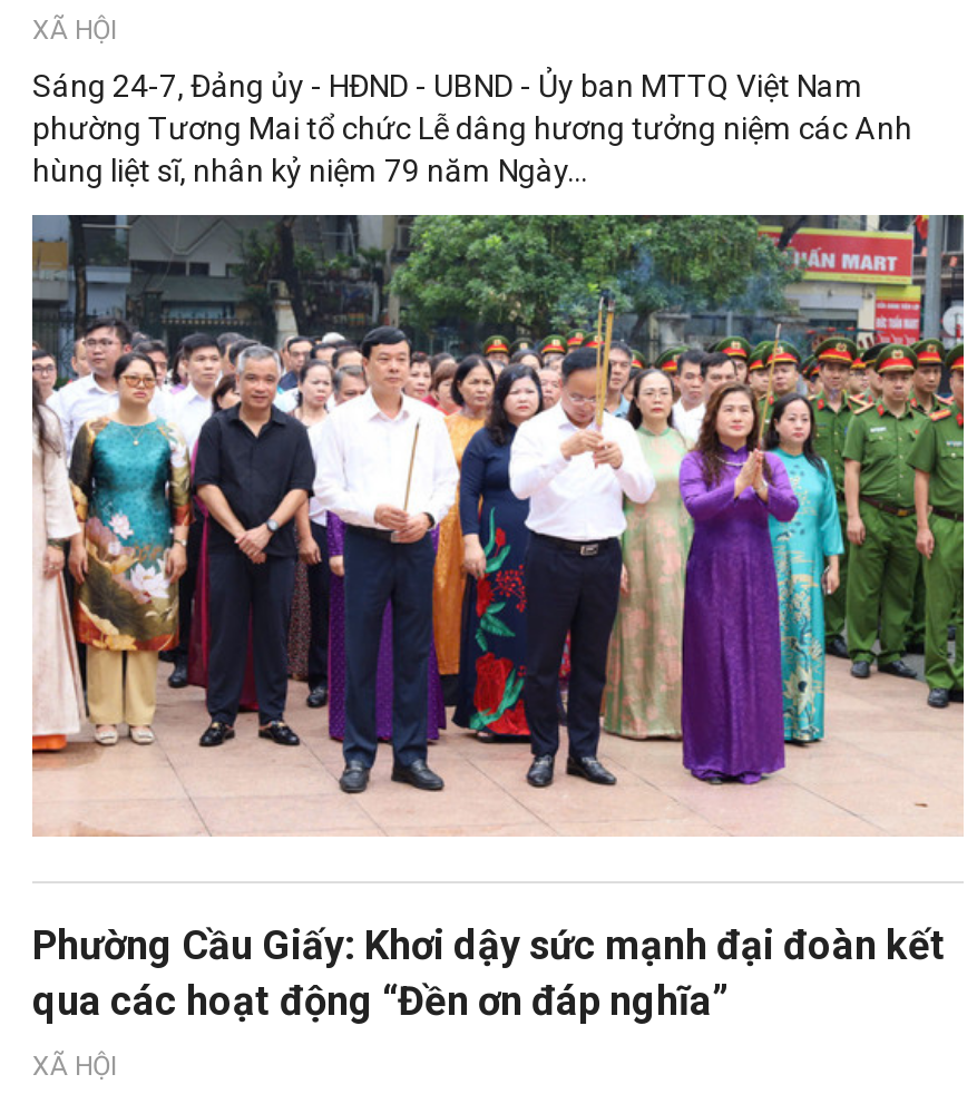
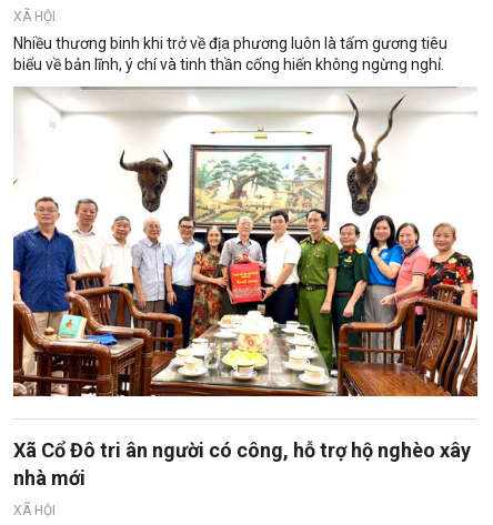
- Sáng 24-7, Đảng ủy - HĐND - UBND - Ủy ban MTTQ Việt Nam
- phường Tương Mai tổ chức Lễ dâng hương tưởng niệm các Anh
- hùng liệt sĩ, nhân kỷ niệm 79 năm Ngày...
+ Nhiều thương binh khi trở về địa phương luôn là tấm gương tiêu
+ biểu về bản lĩnh, ý chí và tinh thần cống hiến không ngừng nghỉ.

- [image]
- Phường Cầu Giấy: Khơi dậy sức mạnh đại đoàn kết
- qua các hoạt động “Đền ơn đáp nghĩa”
+ [image]
+ Xã Cổ Đô tri ân người có công, hỗ trợ hộ nghèo xây
+ nhà mới
